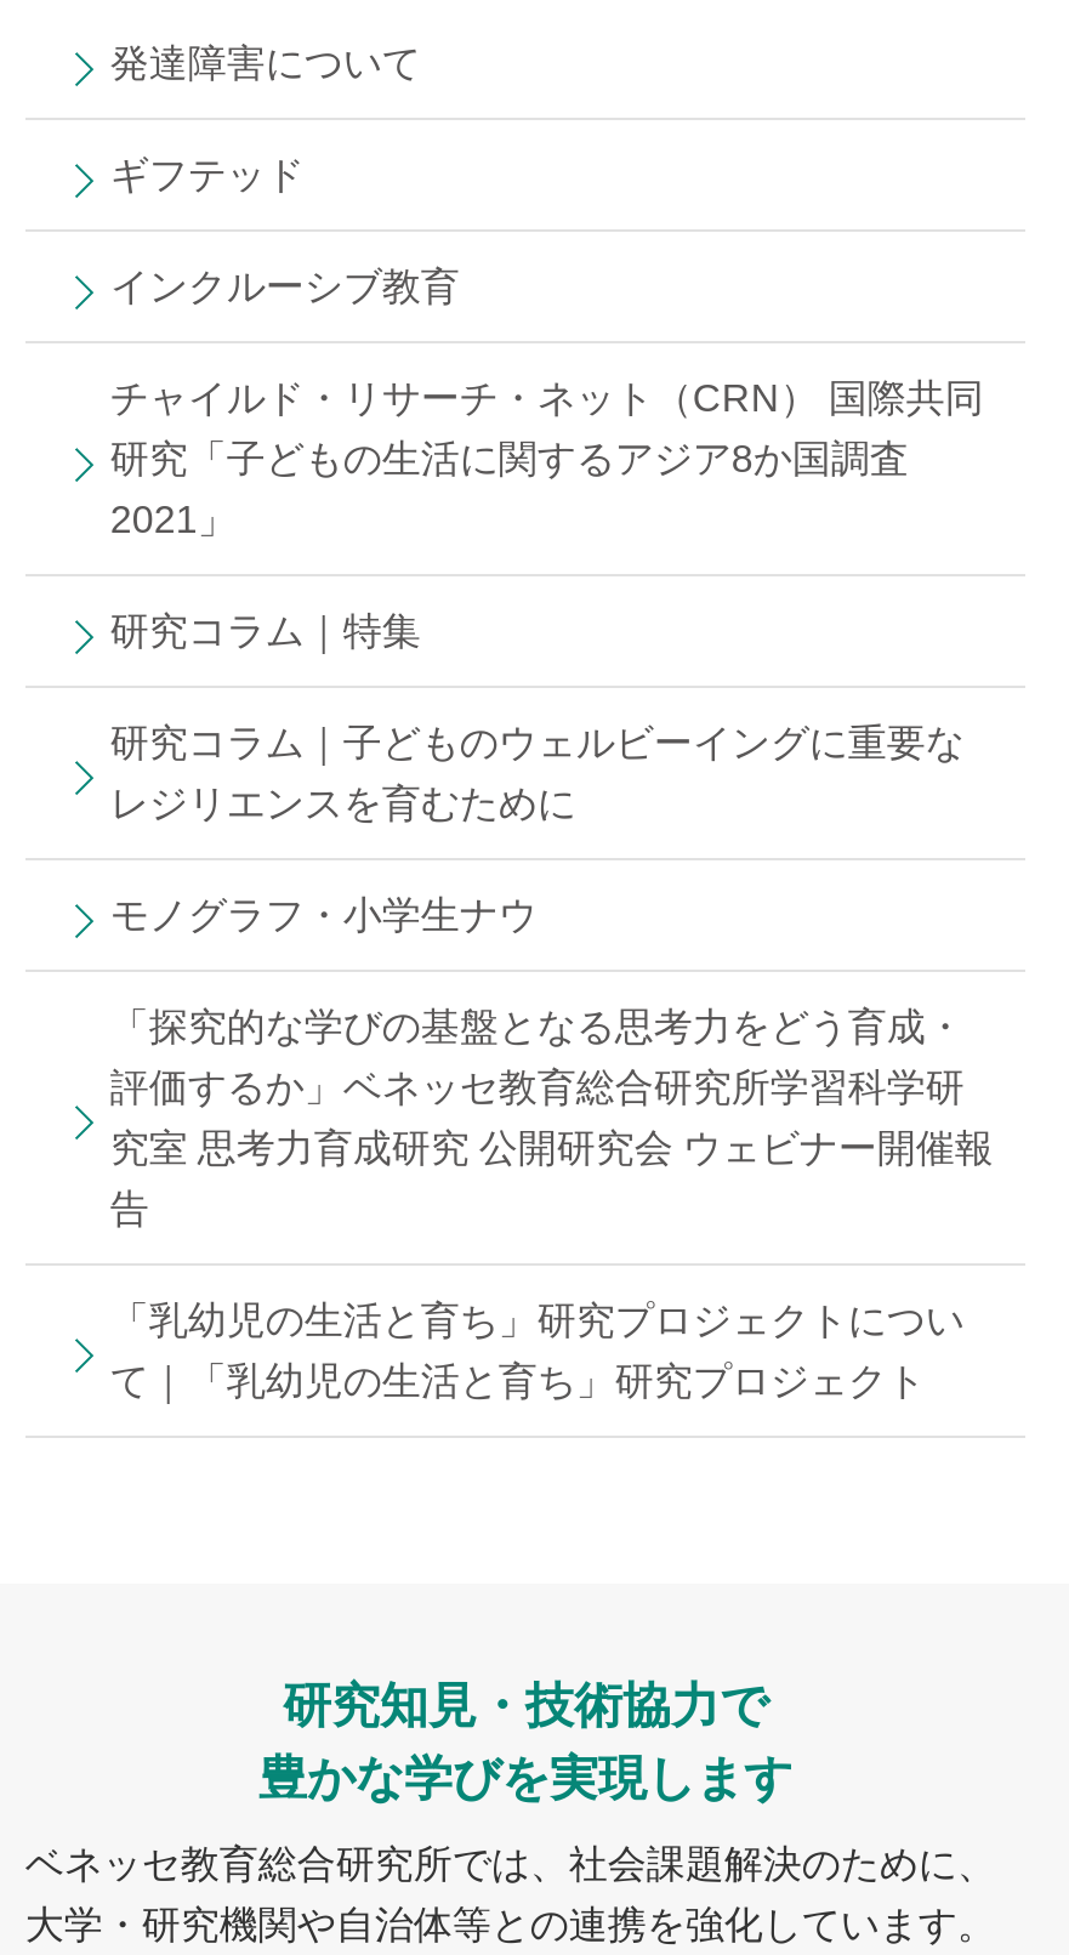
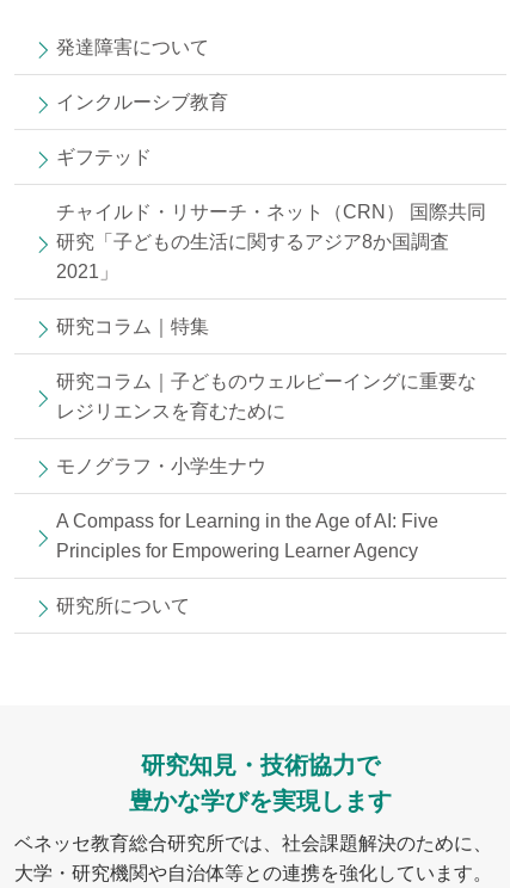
moved down: ギフテッド

- 「探究的な学びの基盤となる思考力をどう育成・
- 評価するか」ベネッセ教育総合研究所学習科学研
- 究室 思考力育成研究 公開研究会 ウェビナー開催報
- 告
- 「乳幼児の生活と育ち」研究プロジェクトについ
- て｜「乳幼児の生活と育ち」研究プロジェクト
+ A Compass for Learning in the Age of AI: Five
+ Principles for Empowering Learner Agency
+ 研究所について
